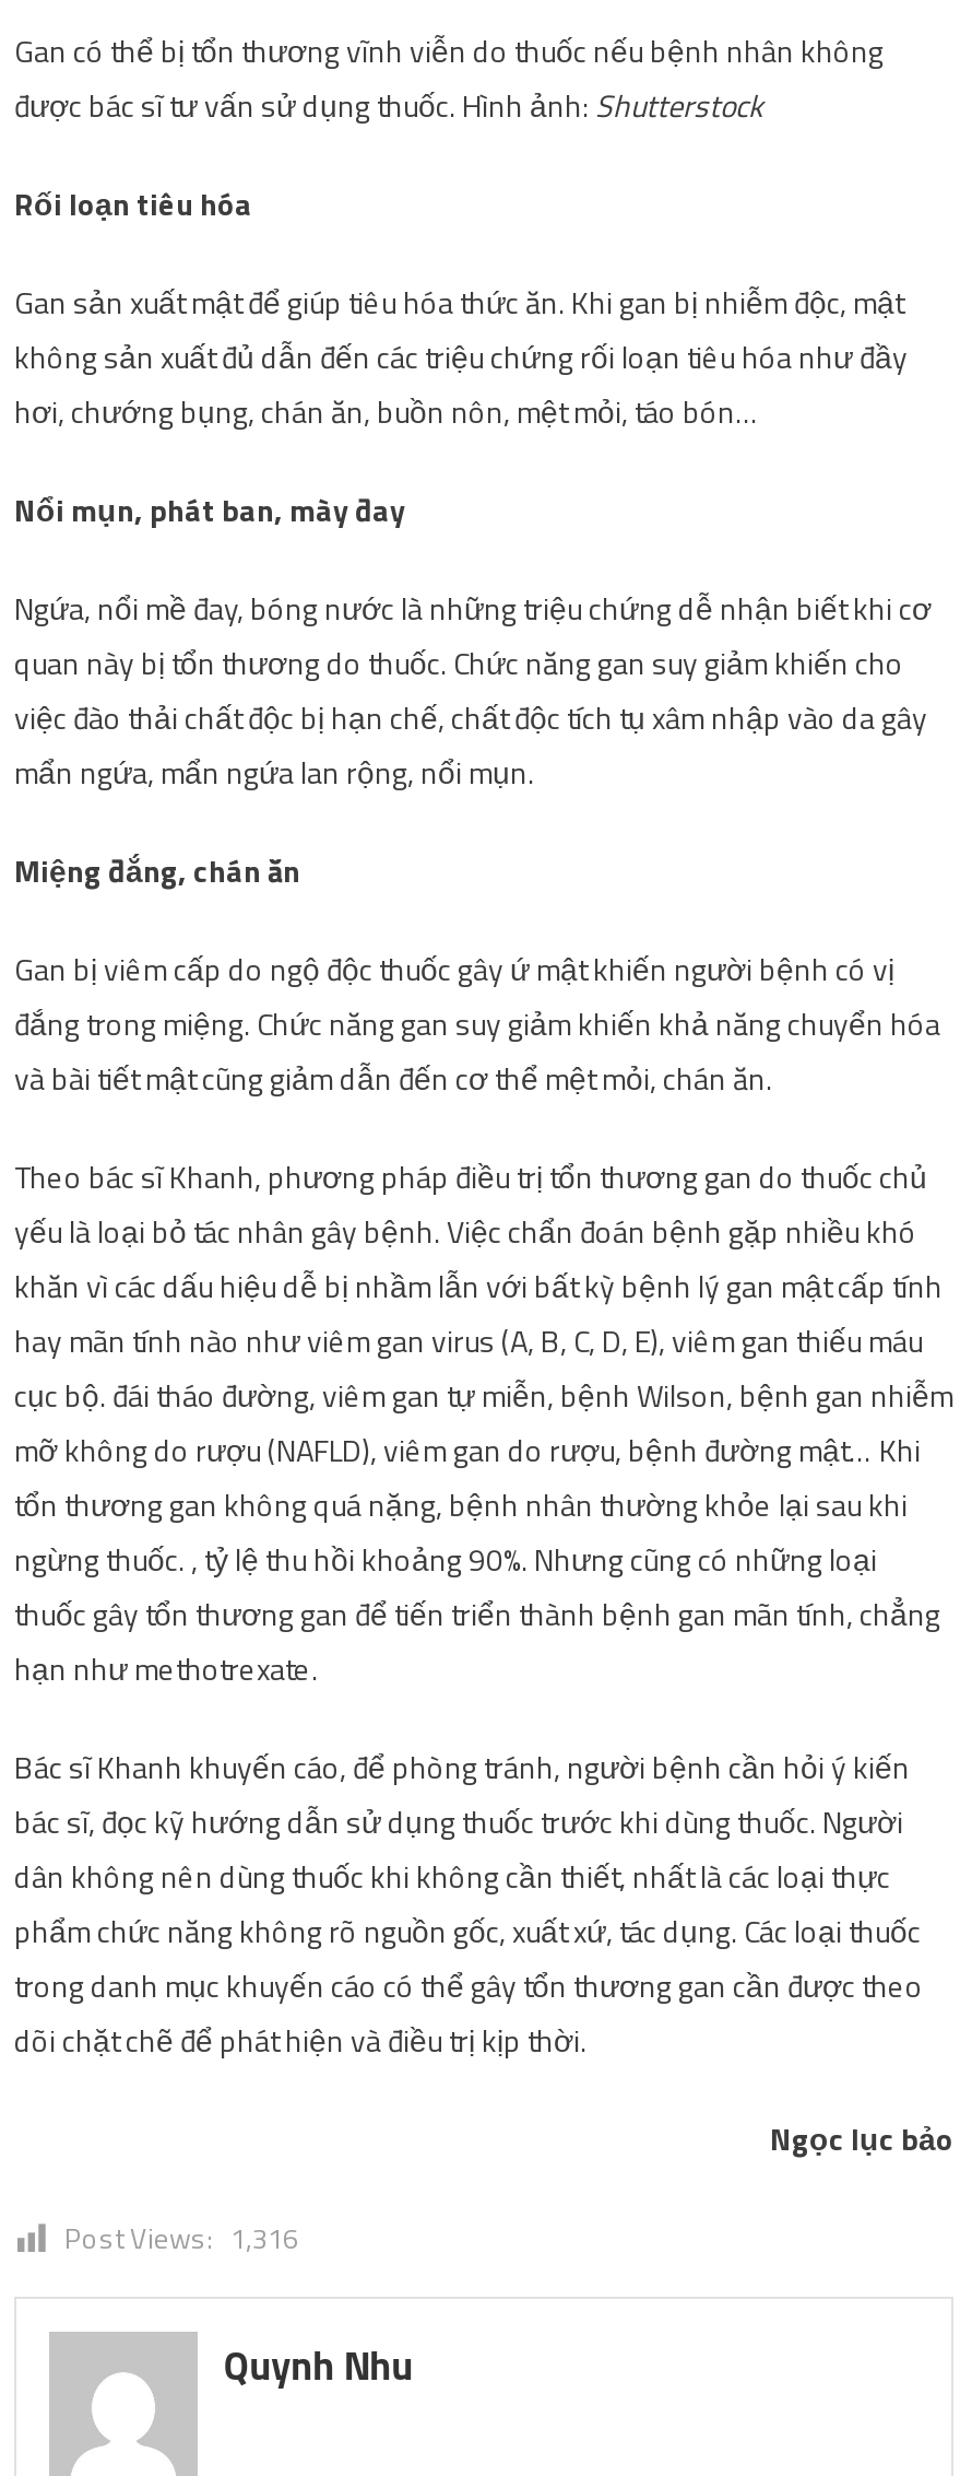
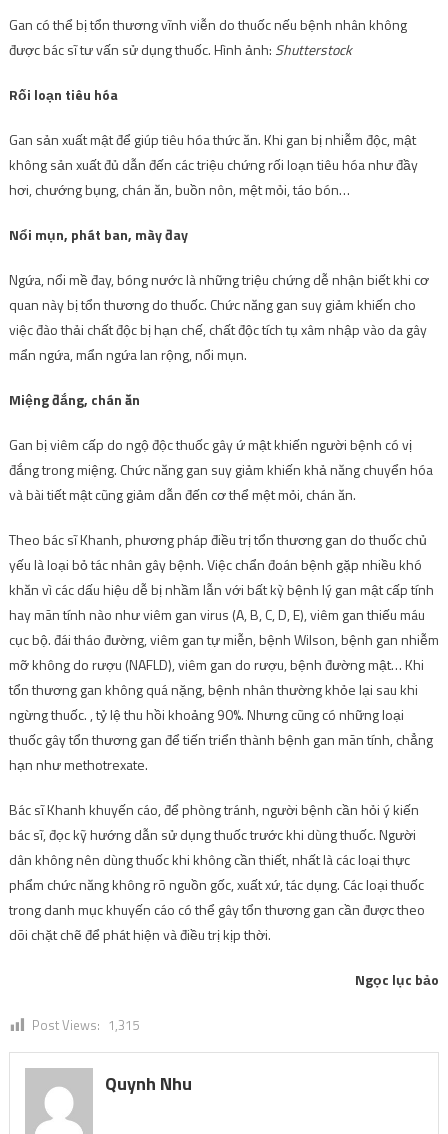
- Post Views: 1,316
+ Post Views: 1,315
